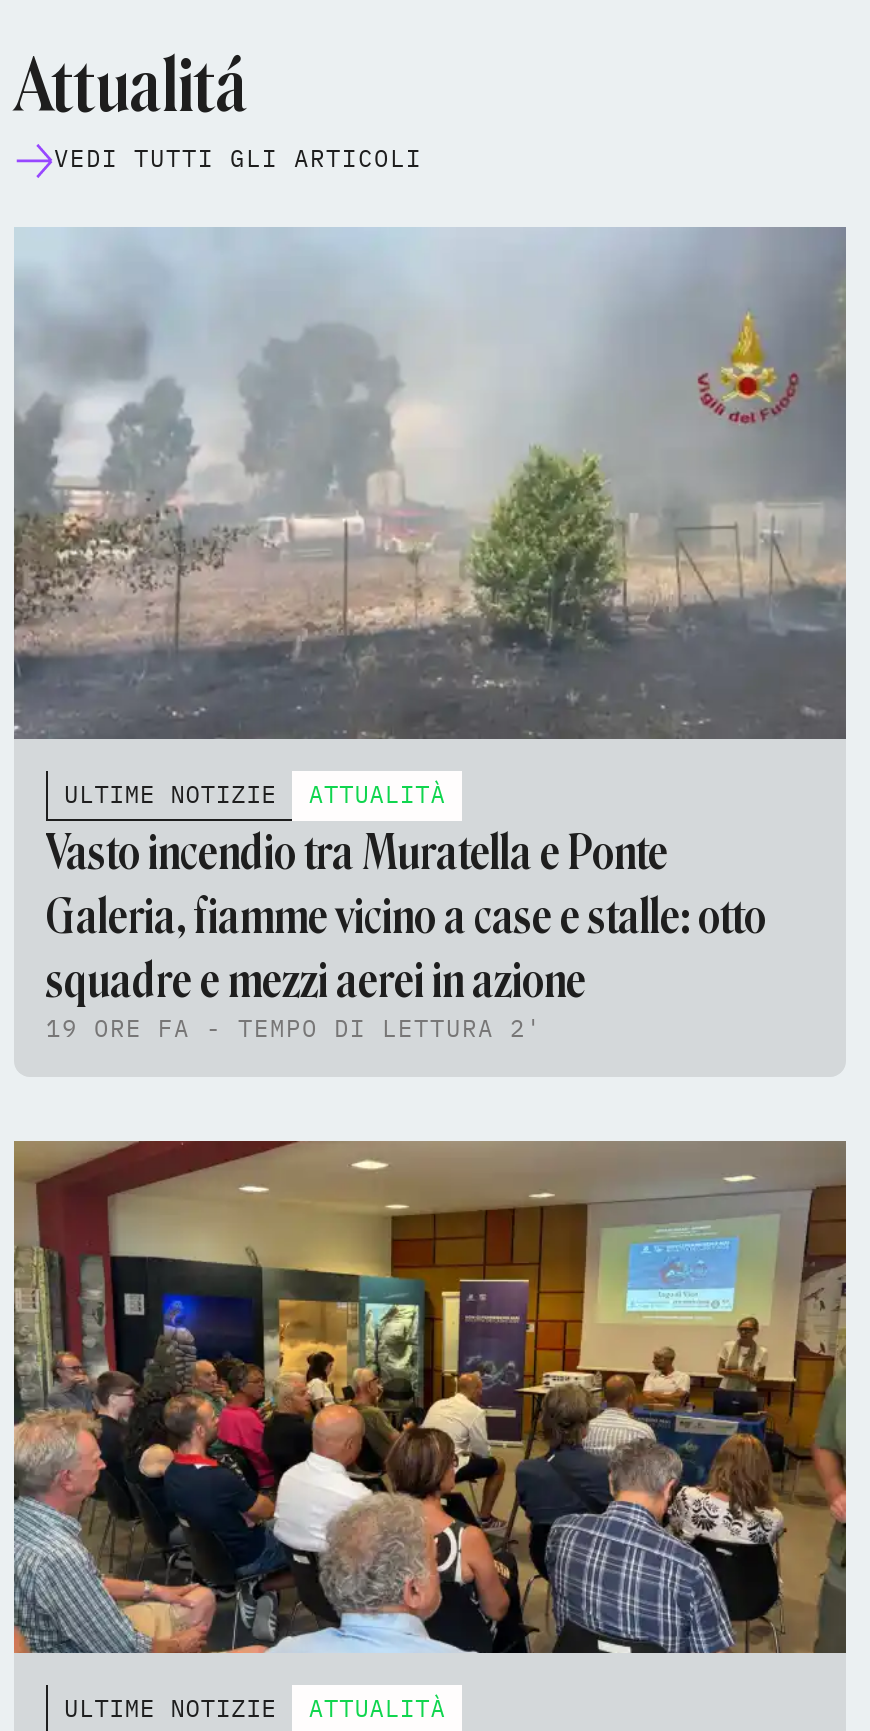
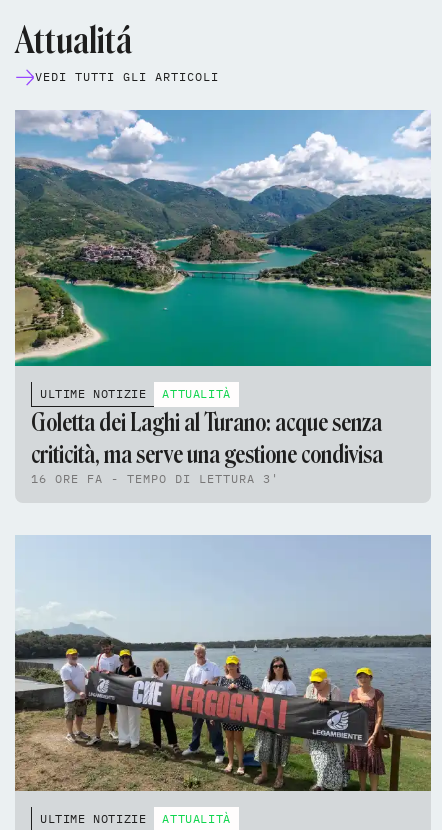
- [image]
+ [image]

- Vasto incendio tra Muratella e Ponte
- Galeria, fiamme vicino a case e stalle: otto
- squadre e mezzi aerei in azione
- 19 ORE FA - TEMPO DI LETTURA 2'
+ Goletta dei Laghi al Turano: acque senza
+ criticità, ma serve una gestione condivisa
+ 16 ORE FA - TEMPO DI LETTURA 3'

- [image]
+ [image]
